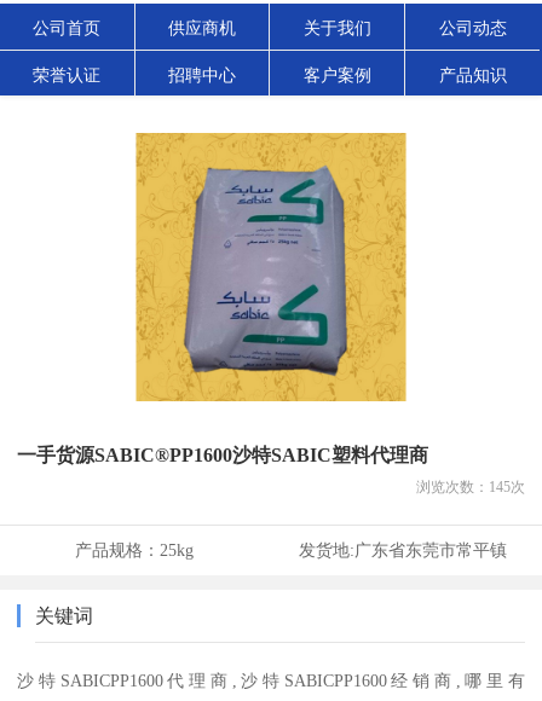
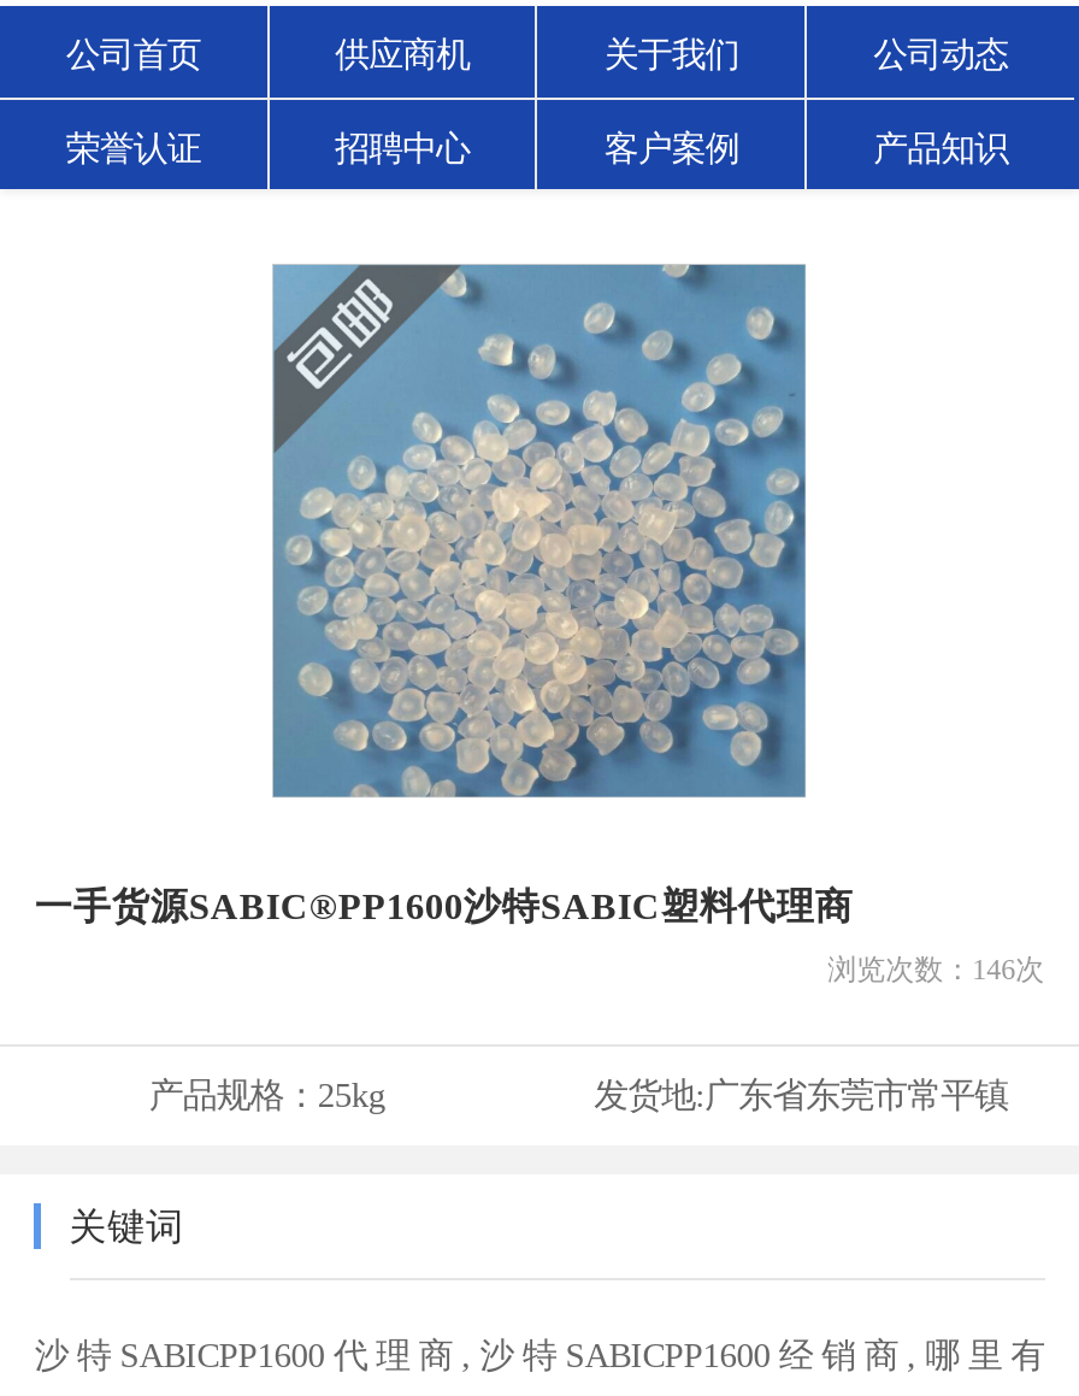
- [image]
+ [image]

- 浏览次数：145次
+ 浏览次数：146次
